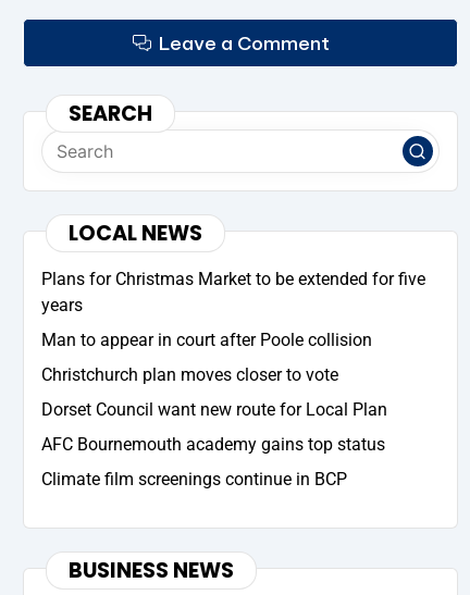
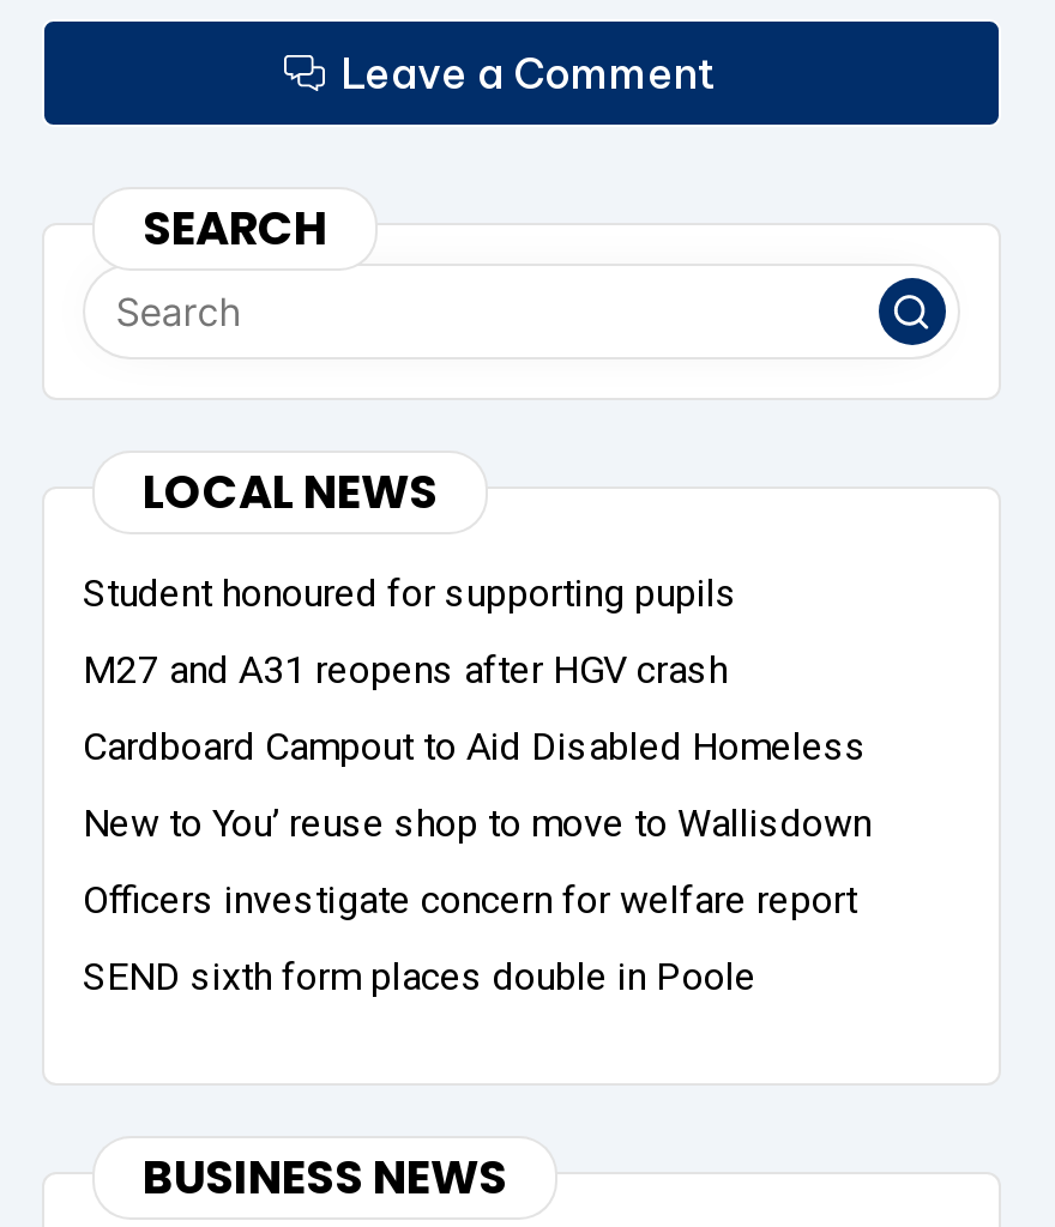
- Plans for Christmas Market to be extended for five
- years
+ Student honoured for supporting pupils

- Man to appear in court after Poole collision
+ M27 and A31 reopens after HGV crash

- Christchurch plan moves closer to vote
+ Cardboard Campout to Aid Disabled Homeless

- Dorset Council want new route for Local Plan
+ New to You’ reuse shop to move to Wallisdown

- AFC Bournemouth academy gains top status
+ Officers investigate concern for welfare report

- Climate film screenings continue in BCP
+ SEND sixth form places double in Poole
